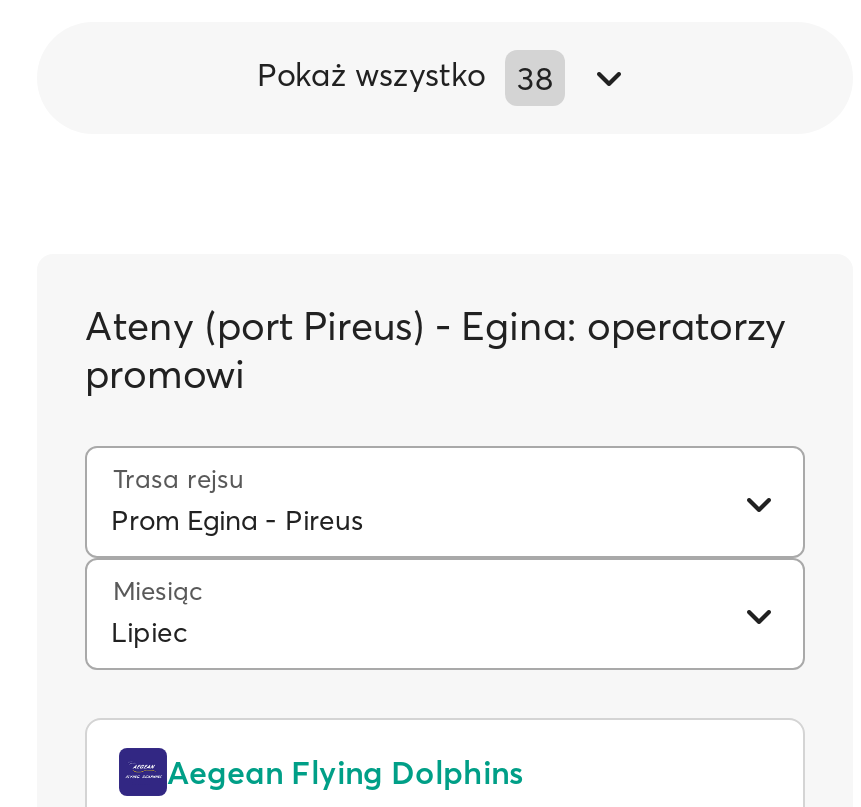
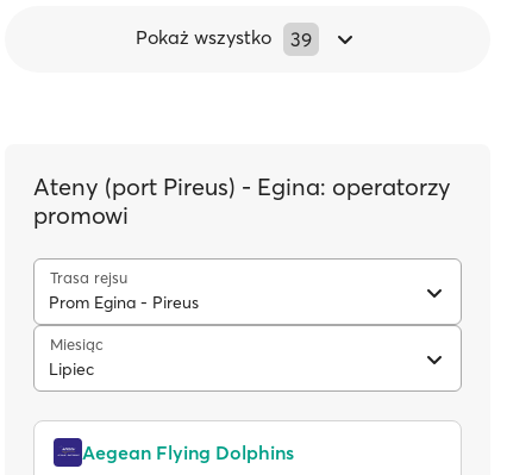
- Pokaż wszystko 38
+ Pokaż wszystko 39
